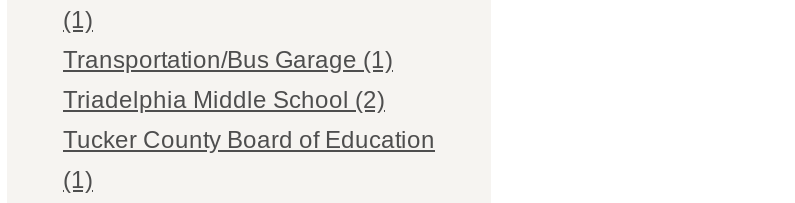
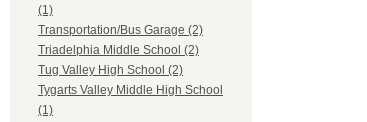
- Transportation/Bus Garage (1)
+ Transportation/Bus Garage (2)

- Tucker County Board of Education
+ Tug Valley High School (2)
+ Tygarts Valley Middle High School
